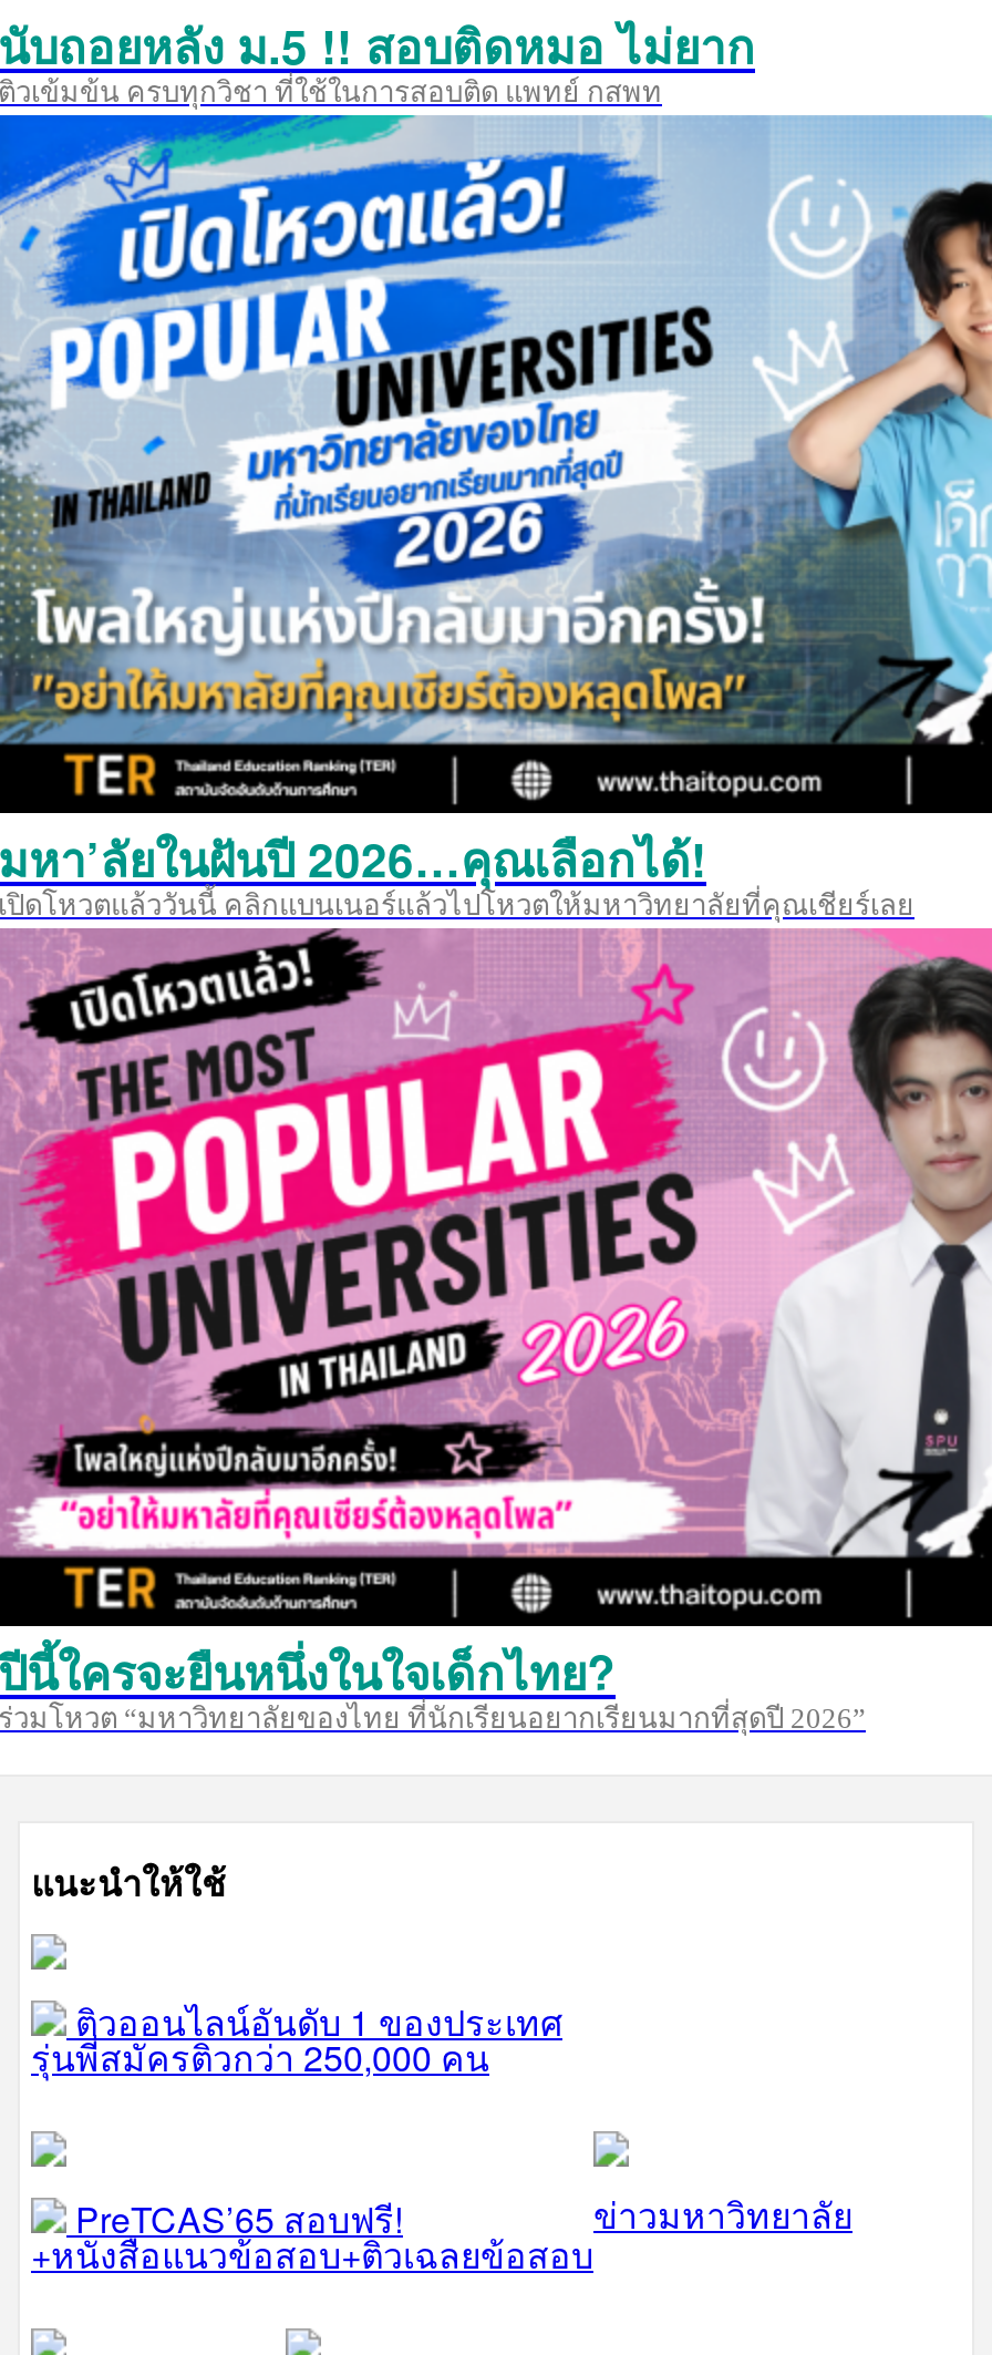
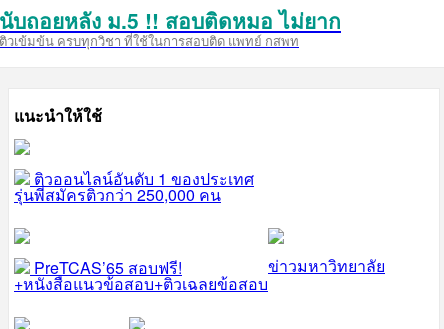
- [image]
- มหา’ลัยในฝันปี 2026…คุณเลือกได้!
- เปิดโหวตแล้ววันนี้ คลิกแบนเนอร์แล้วไปโหวตให้มหาวิทยาลัยที่คุณเชียร์เลย

- [image]
- ปีนี้ใครจะยืนหนึ่งในใจเด็กไทย?
- ร่วมโหวต “มหาวิทยาลัยของไทย ที่นักเรียนอยากเรียนมากที่สุดปี 2026”
